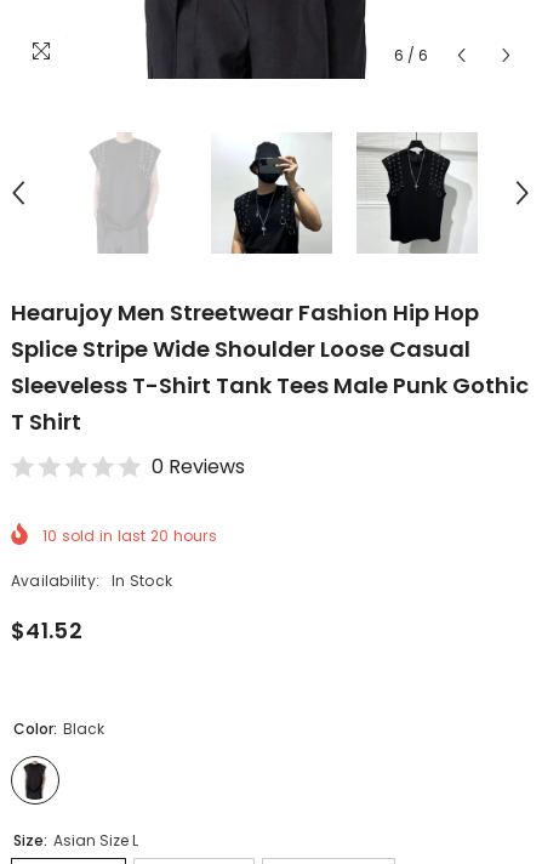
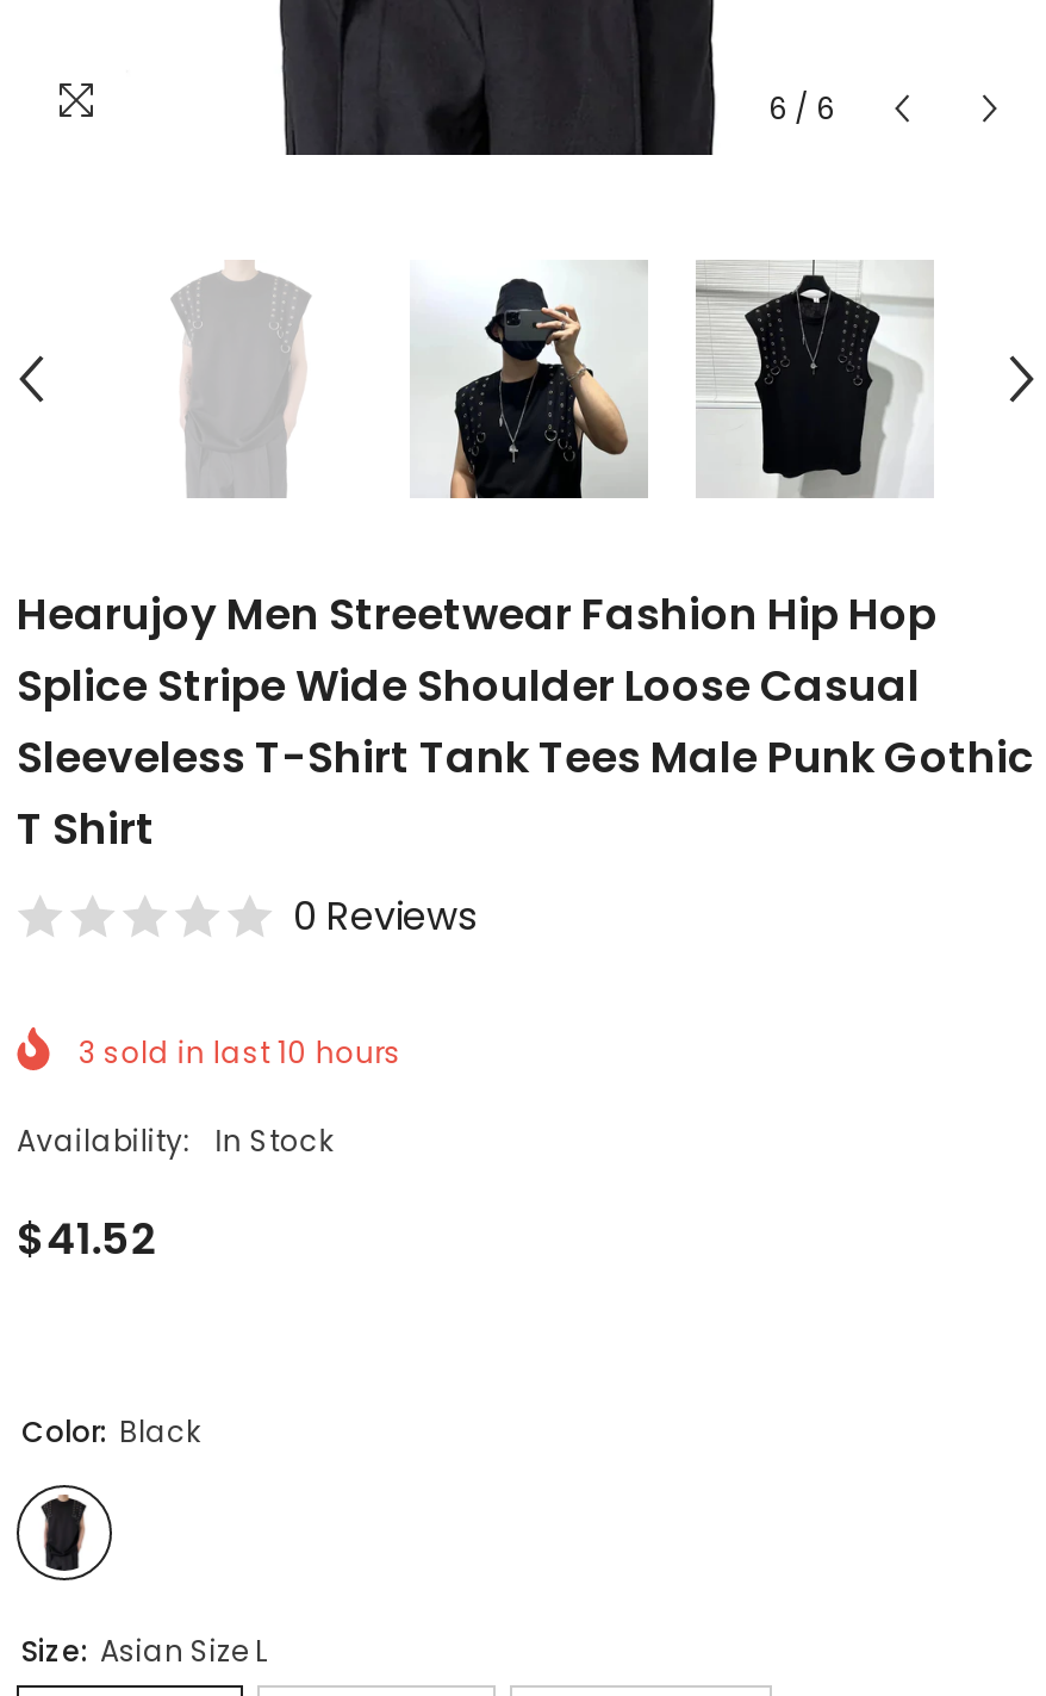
- 10 sold in last 20 hours
+ 3 sold in last 10 hours
